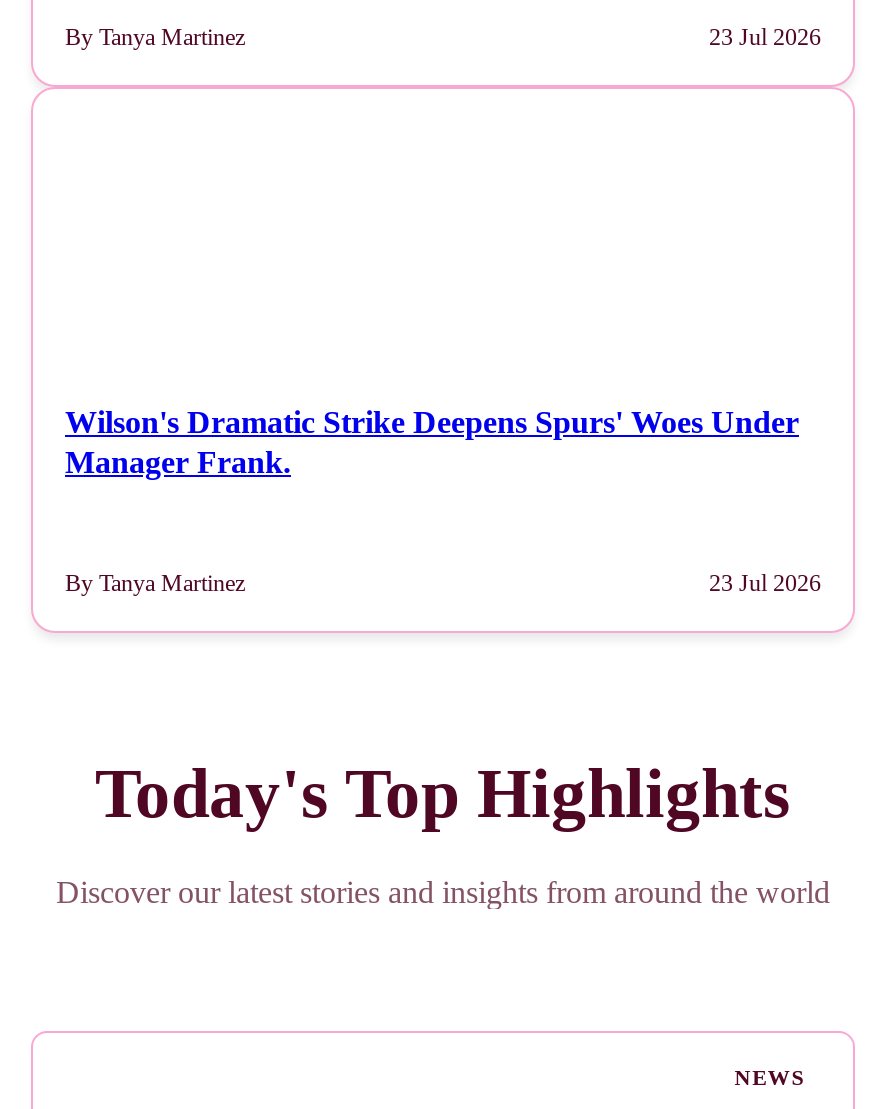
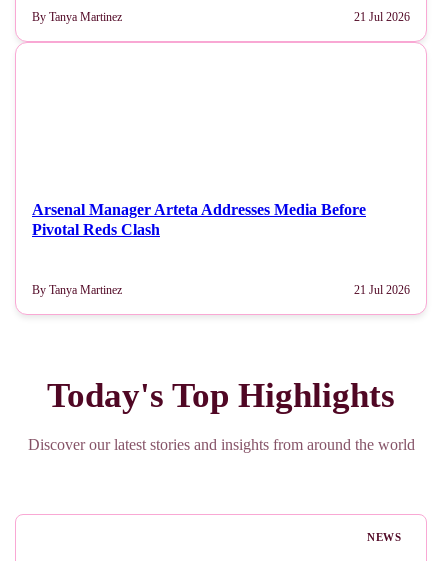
- 23 Jul 2026
+ 21 Jul 2026

- Wilson's Dramatic Strike Deepens Spurs' Woes Under
- Manager Frank.
+ Arsenal Manager Arteta Addresses Media Before
+ Pivotal Reds Clash

- 23 Jul 2026
+ 21 Jul 2026
